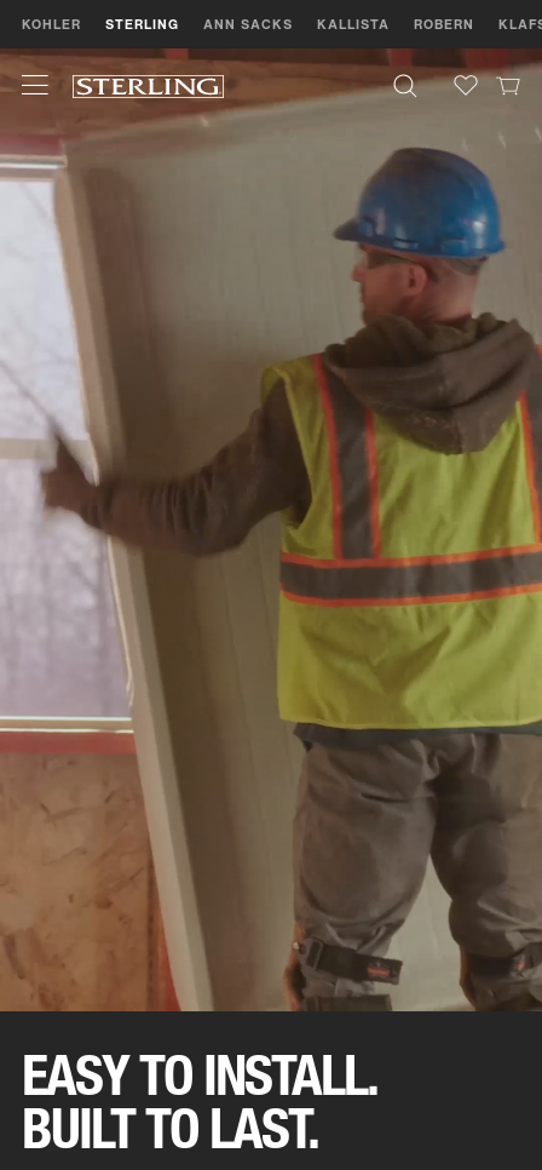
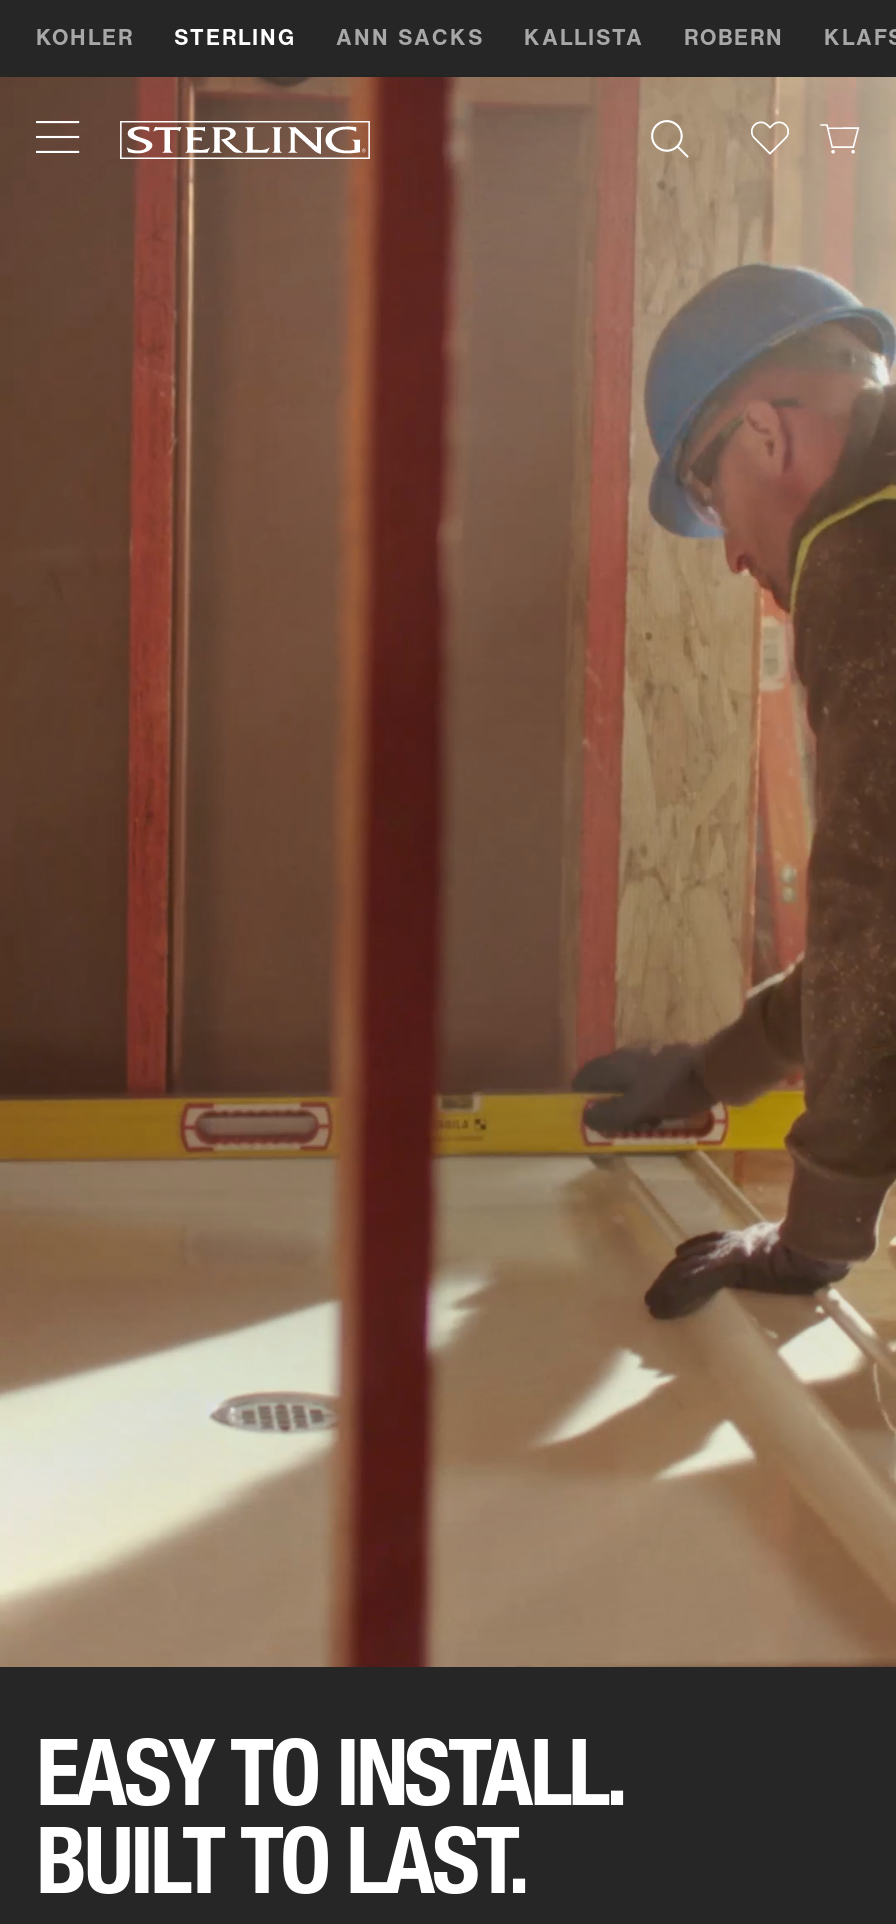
- [image]
+ [image]
